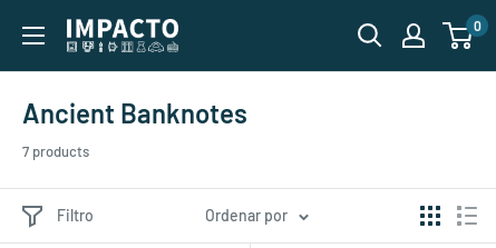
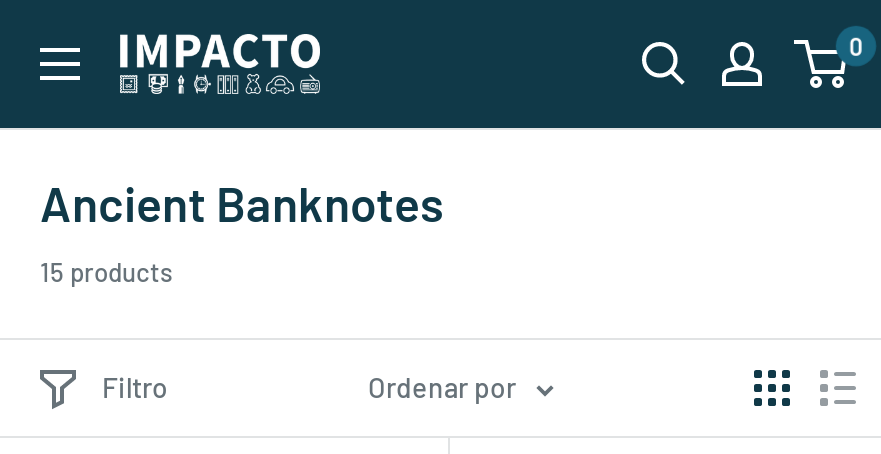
- 7 products
+ 15 products
